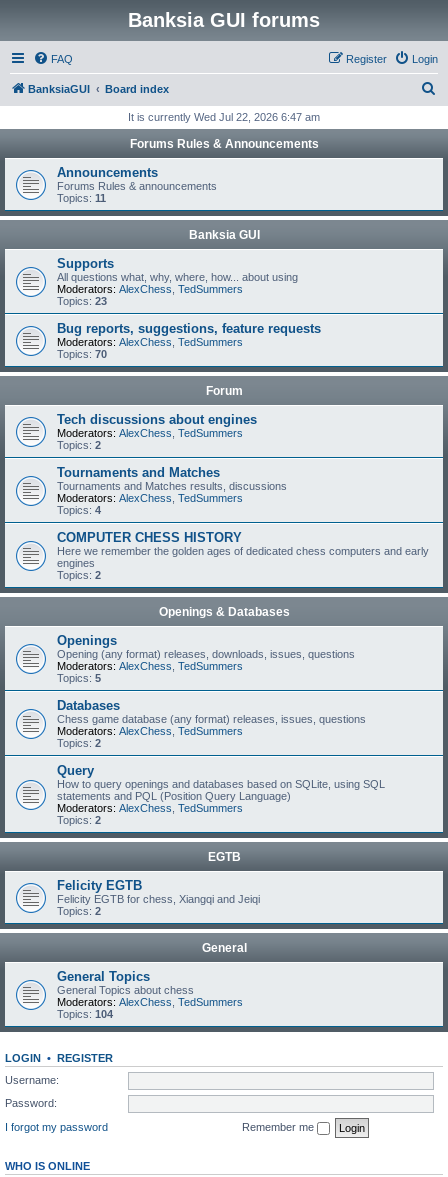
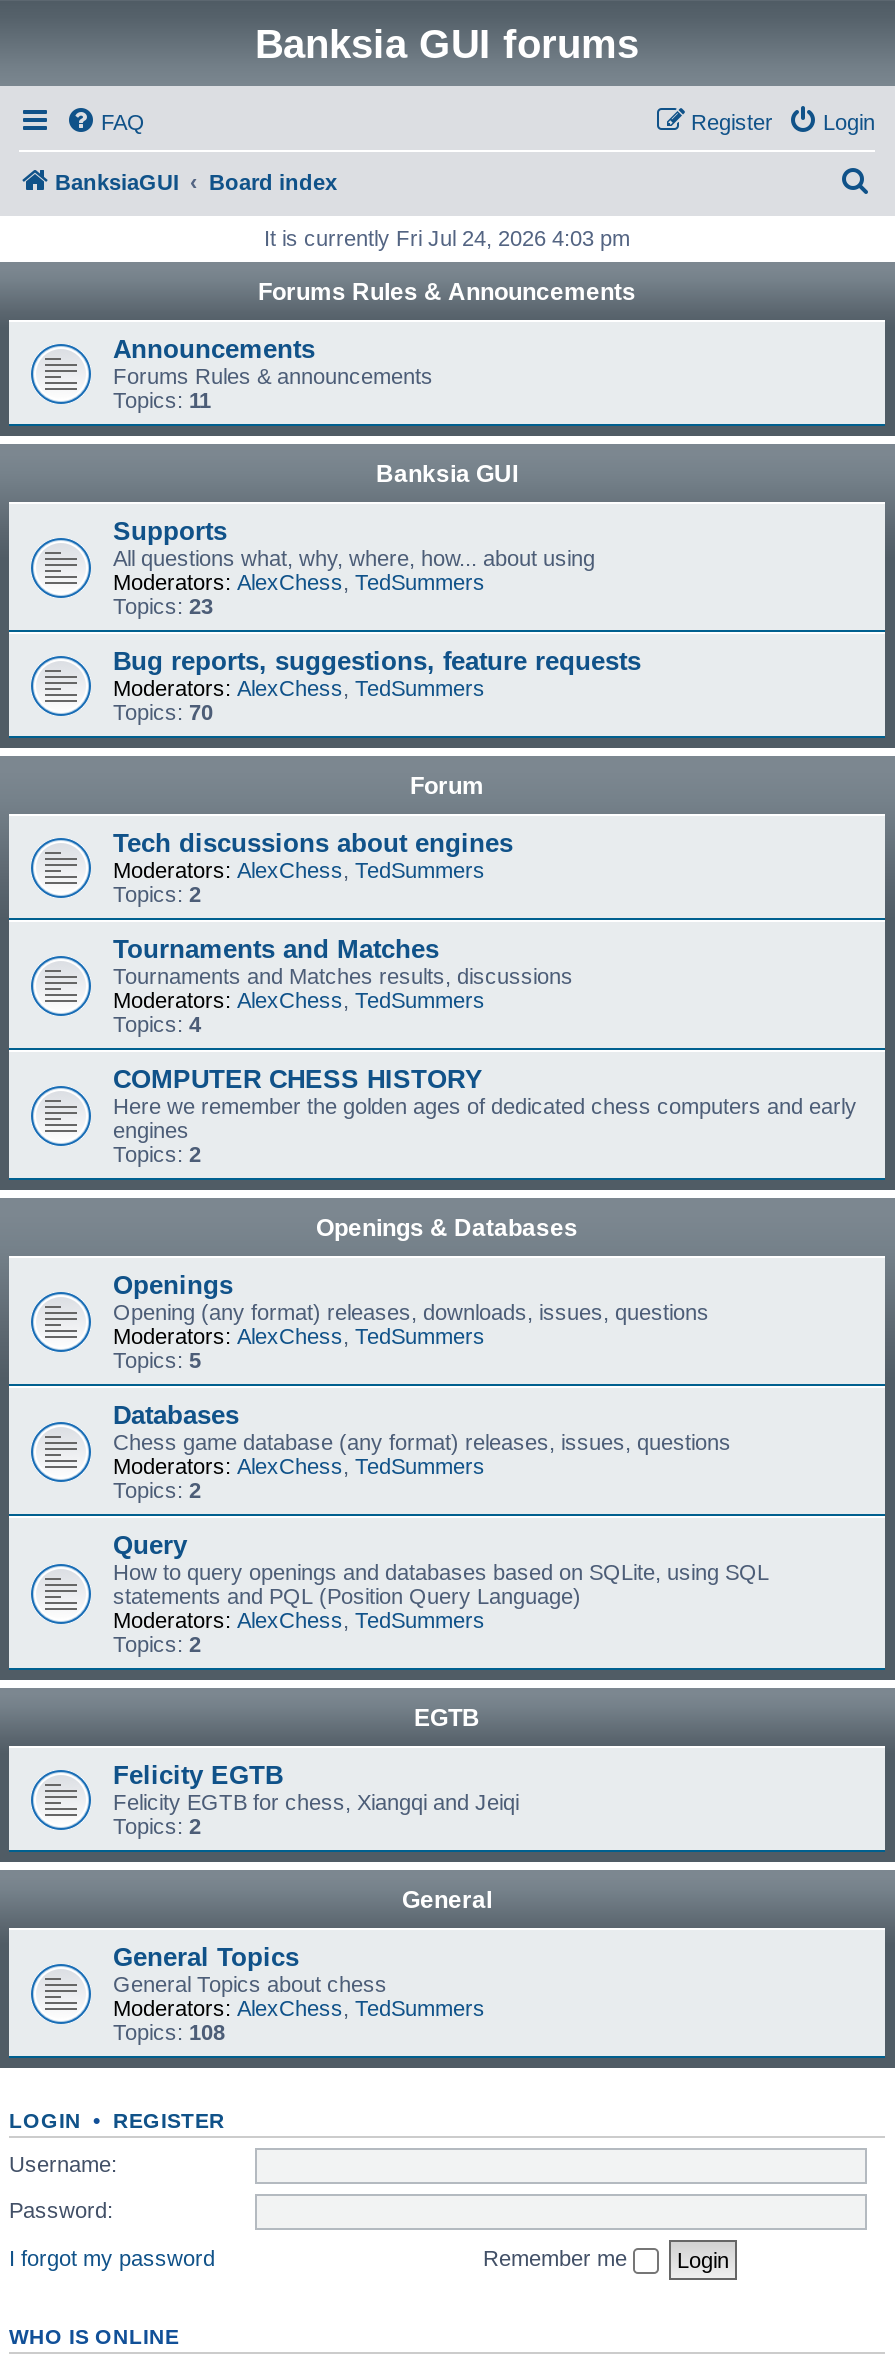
- It is currently Wed Jul 22, 2026 6:47 am
+ It is currently Fri Jul 24, 2026 4:03 pm

- Topics: 104
+ Topics: 108
